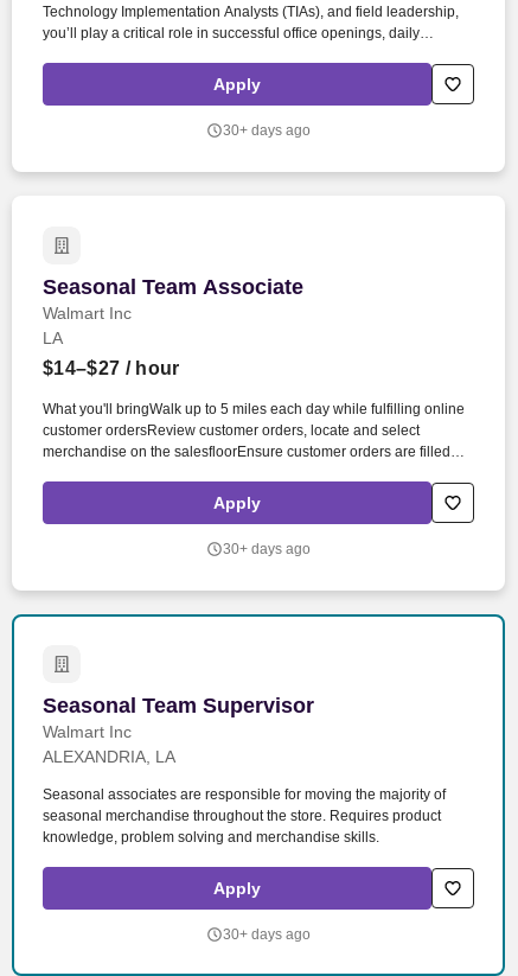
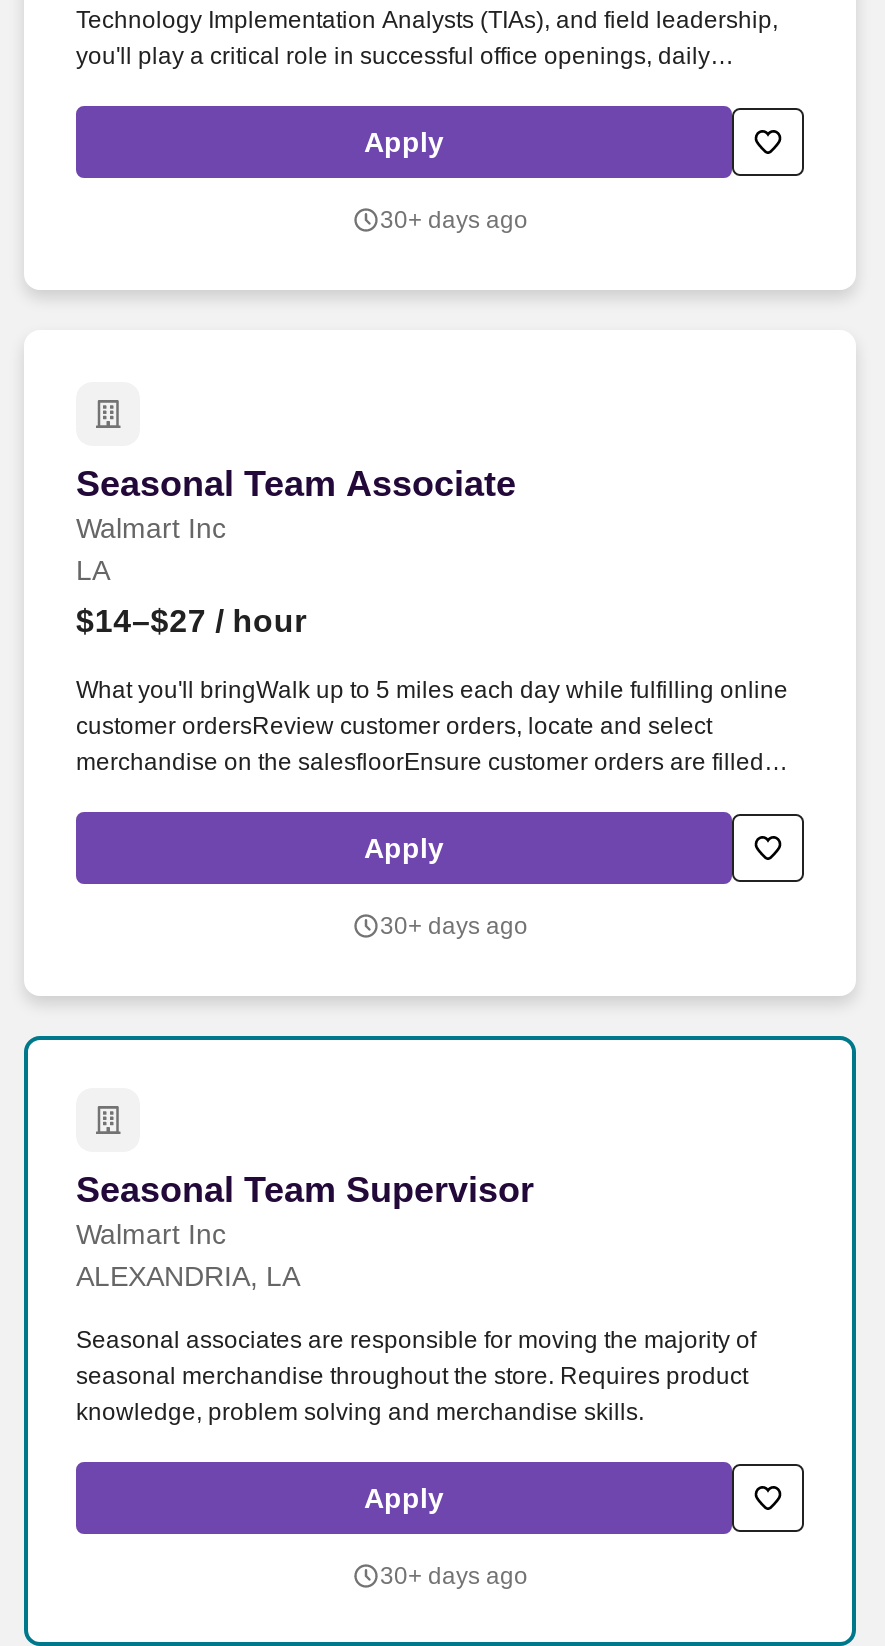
- you’ll play a critical role in successful office openings, daily
+ you'll play a critical role in successful office openings, daily
